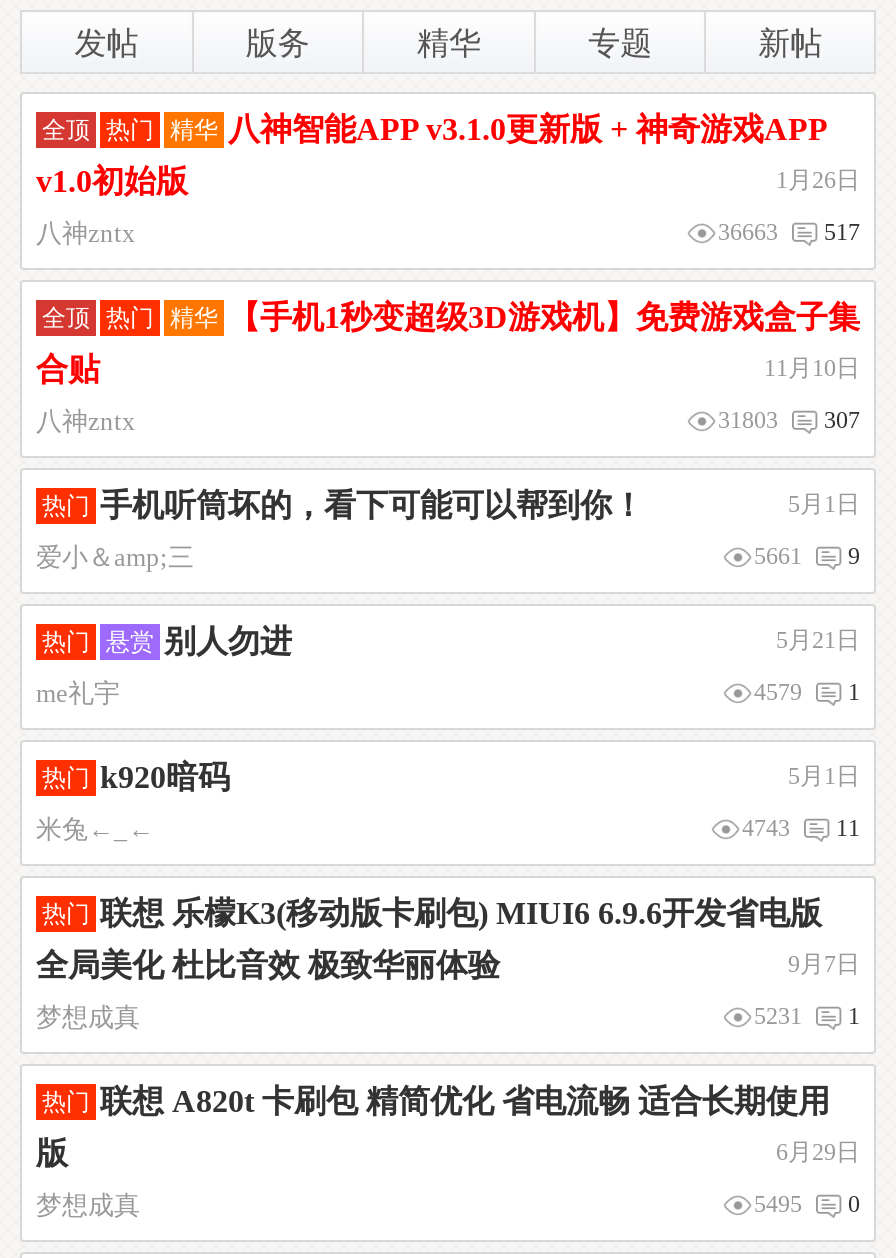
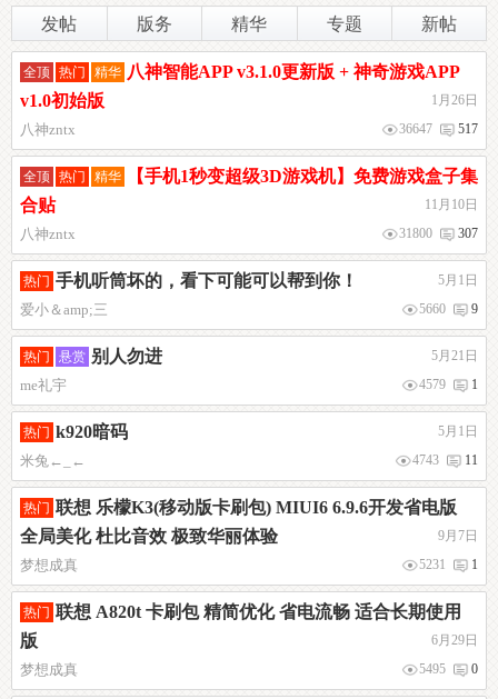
- 36663 517
+ 36647 517

- 31803 307
+ 31800 307

- 5661 9
+ 5660 9
